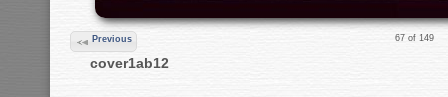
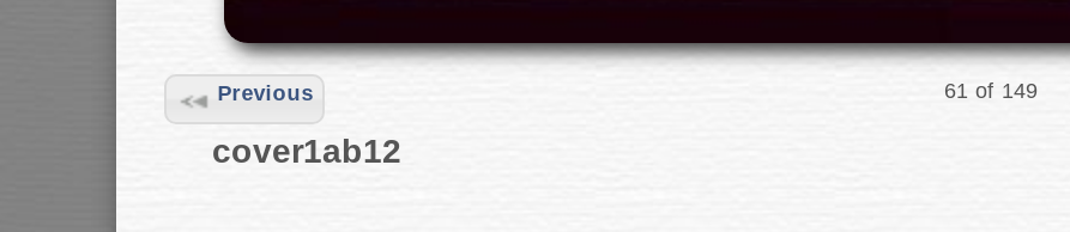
- 67 of 149
+ 61 of 149
